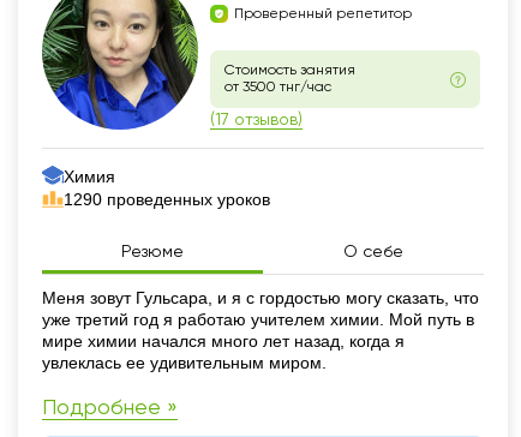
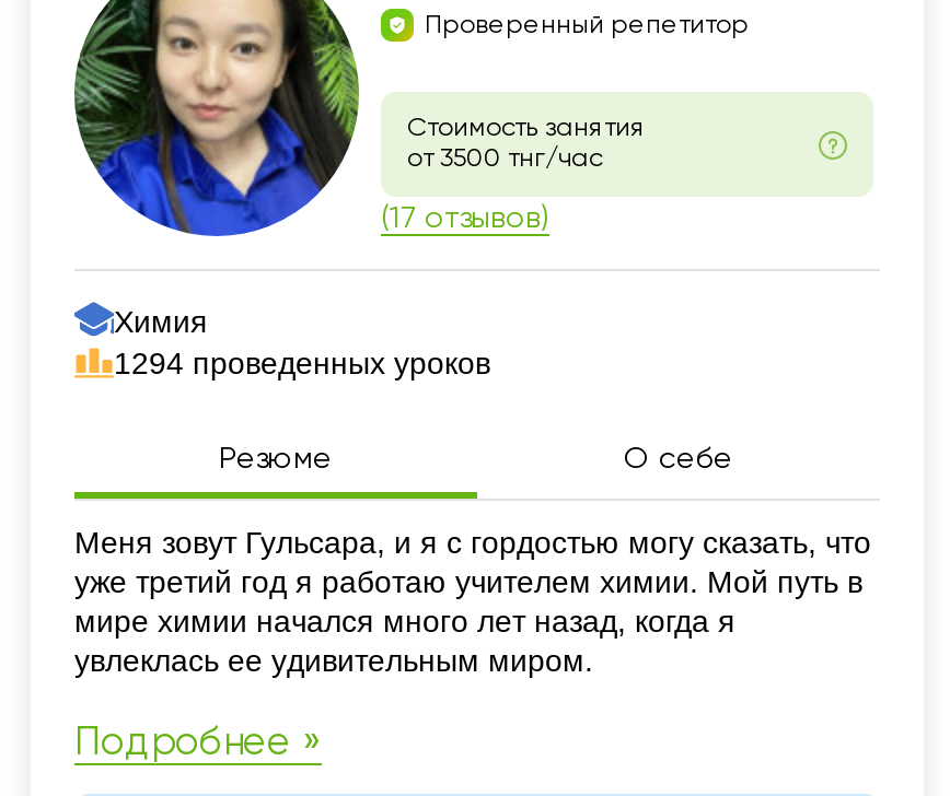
- 1290 проведенных уроков
+ 1294 проведенных уроков
